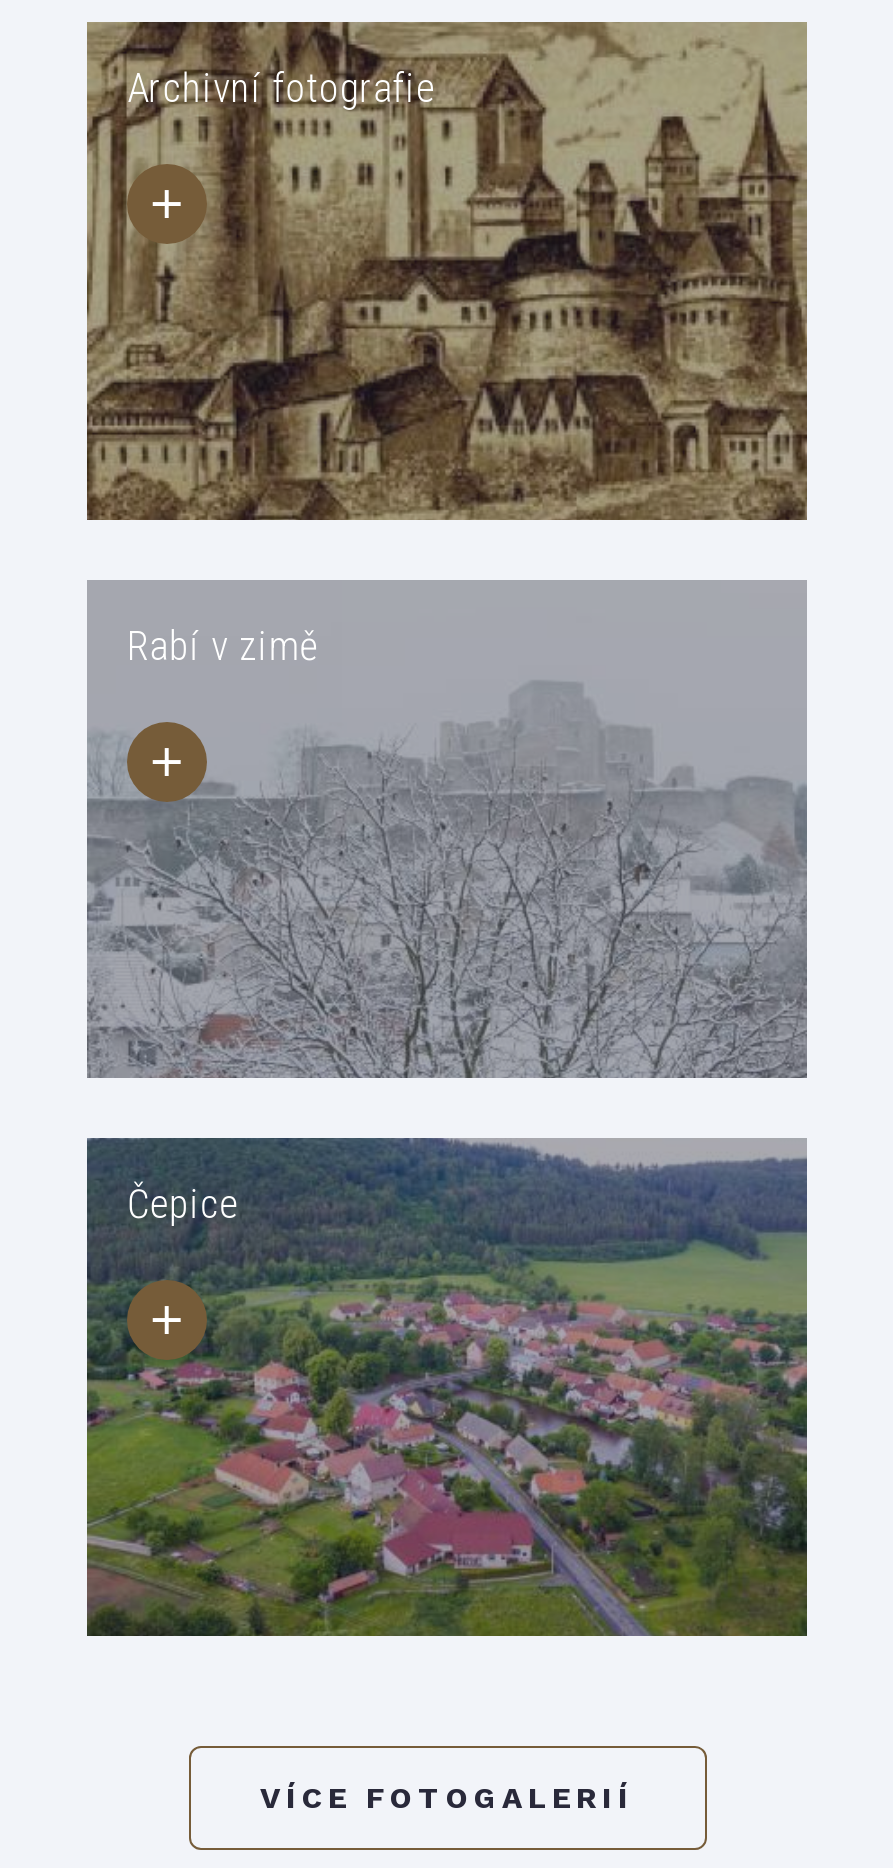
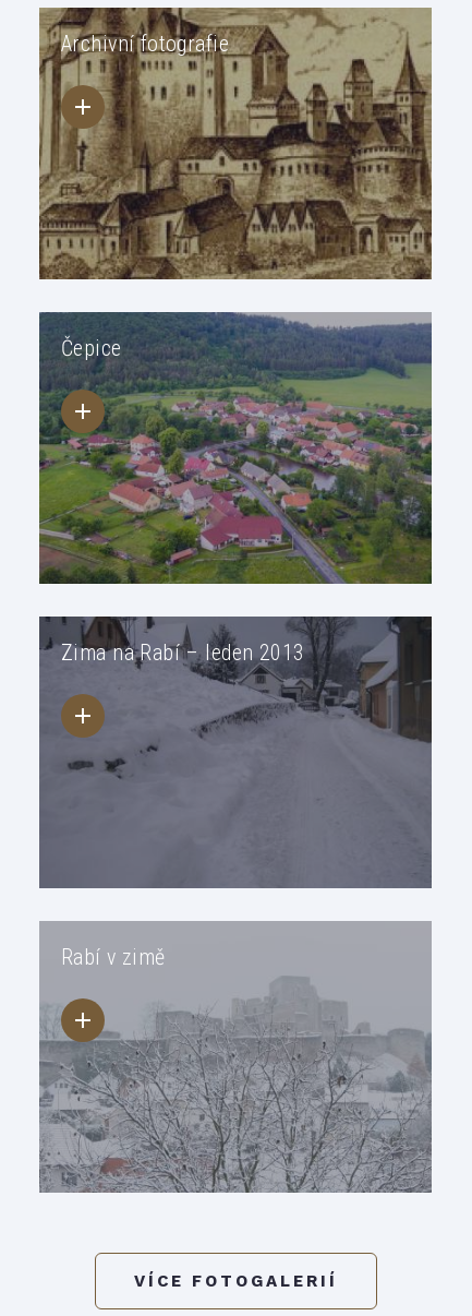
moved down: [image] | Rabí v zimě

moved up: [image] | Čepice

+ [image]
+ Zima na Rabí – leden 2013
